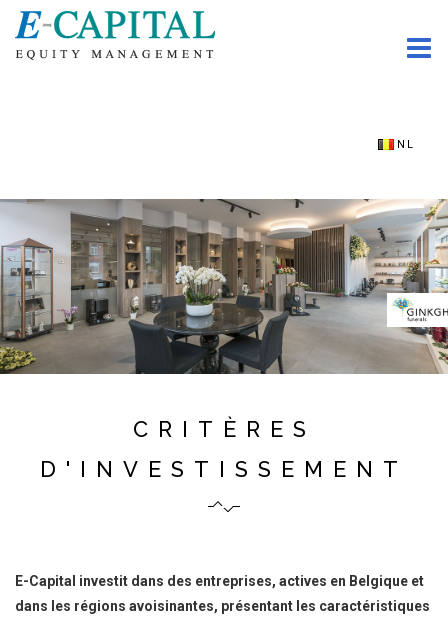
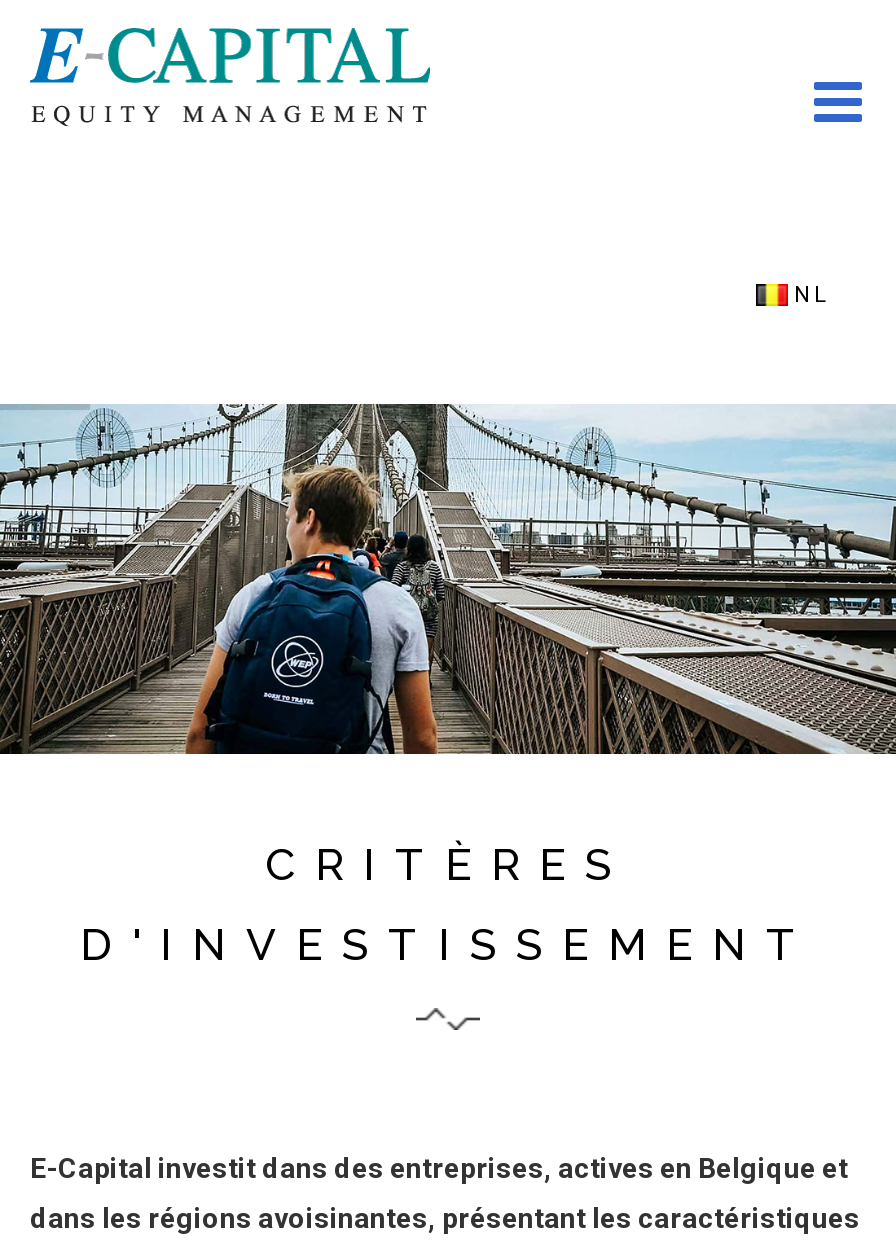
- [image]
+ [image]
